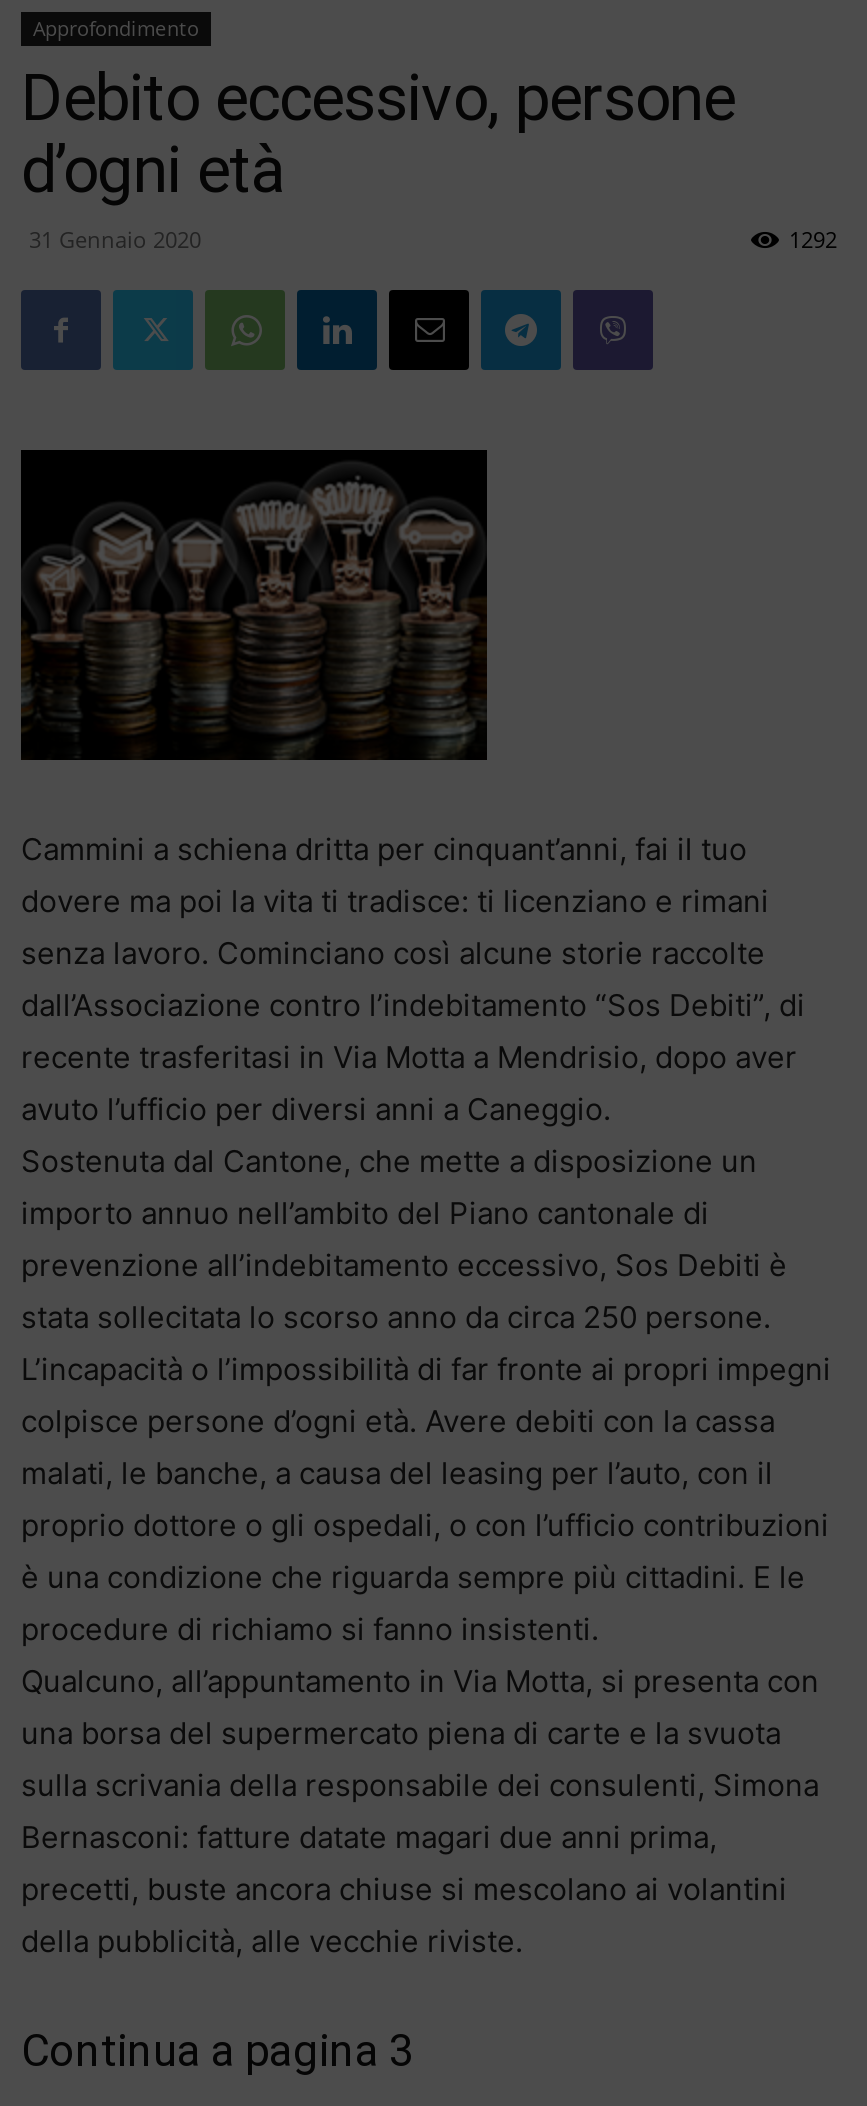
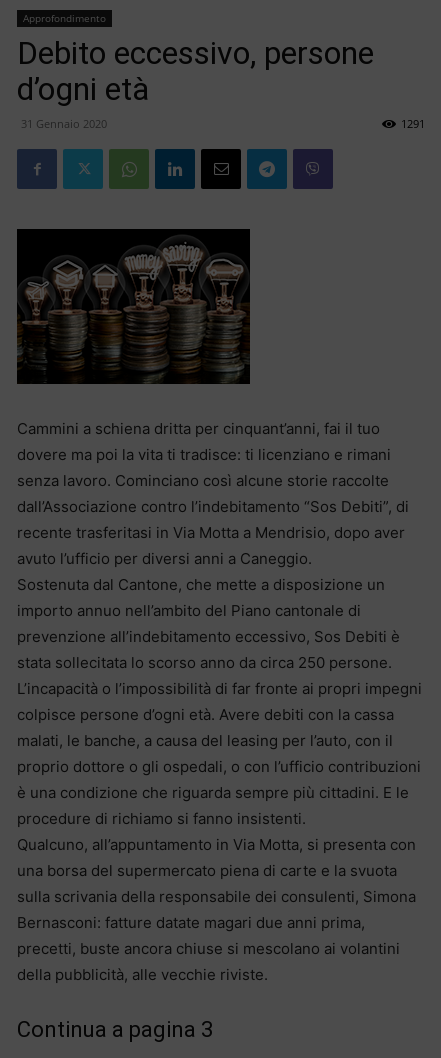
- 1292
+ 1291
